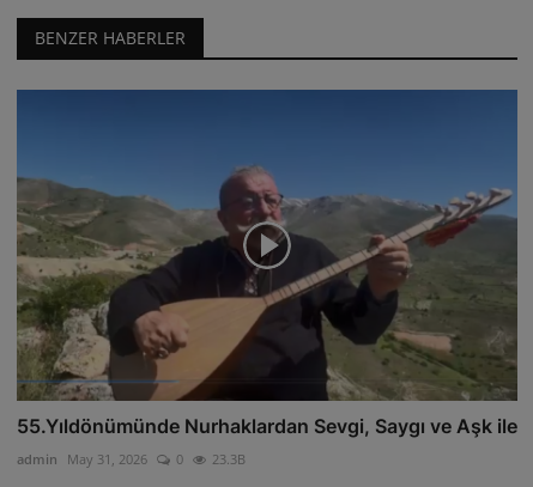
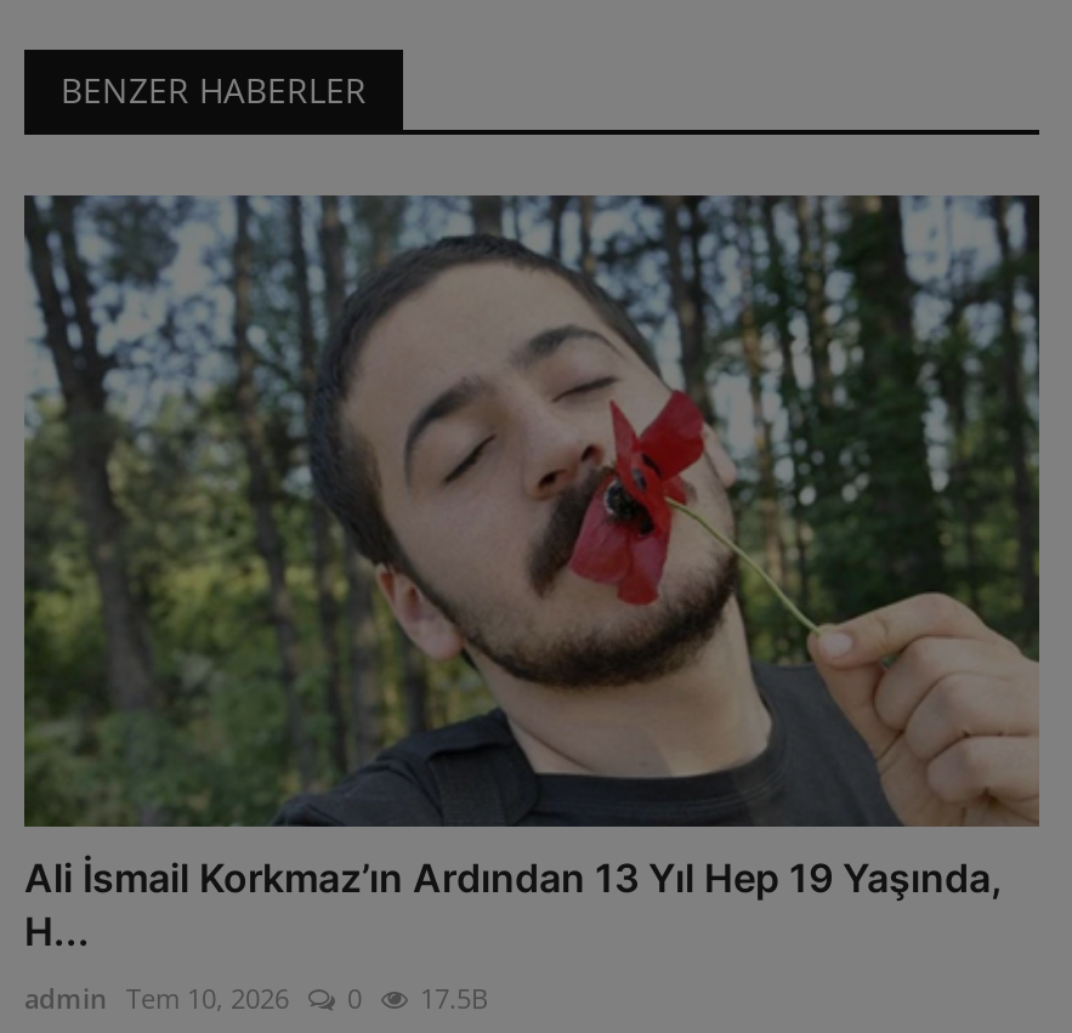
- [image]
- 55.Yıldönümünde Nurhaklardan Sevgi, Saygı ve Aşk ile
+ [image]
+ Ali İsmail Korkmaz’ın Ardından 13 Yıl Hep 19 Yaşında,
+ H...

- admin May 31, 2026
+ admin Tem 10, 2026

- 23.3B
+ 17.5B
